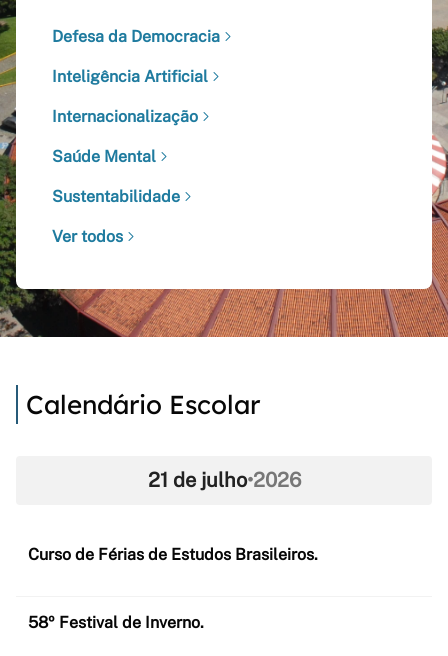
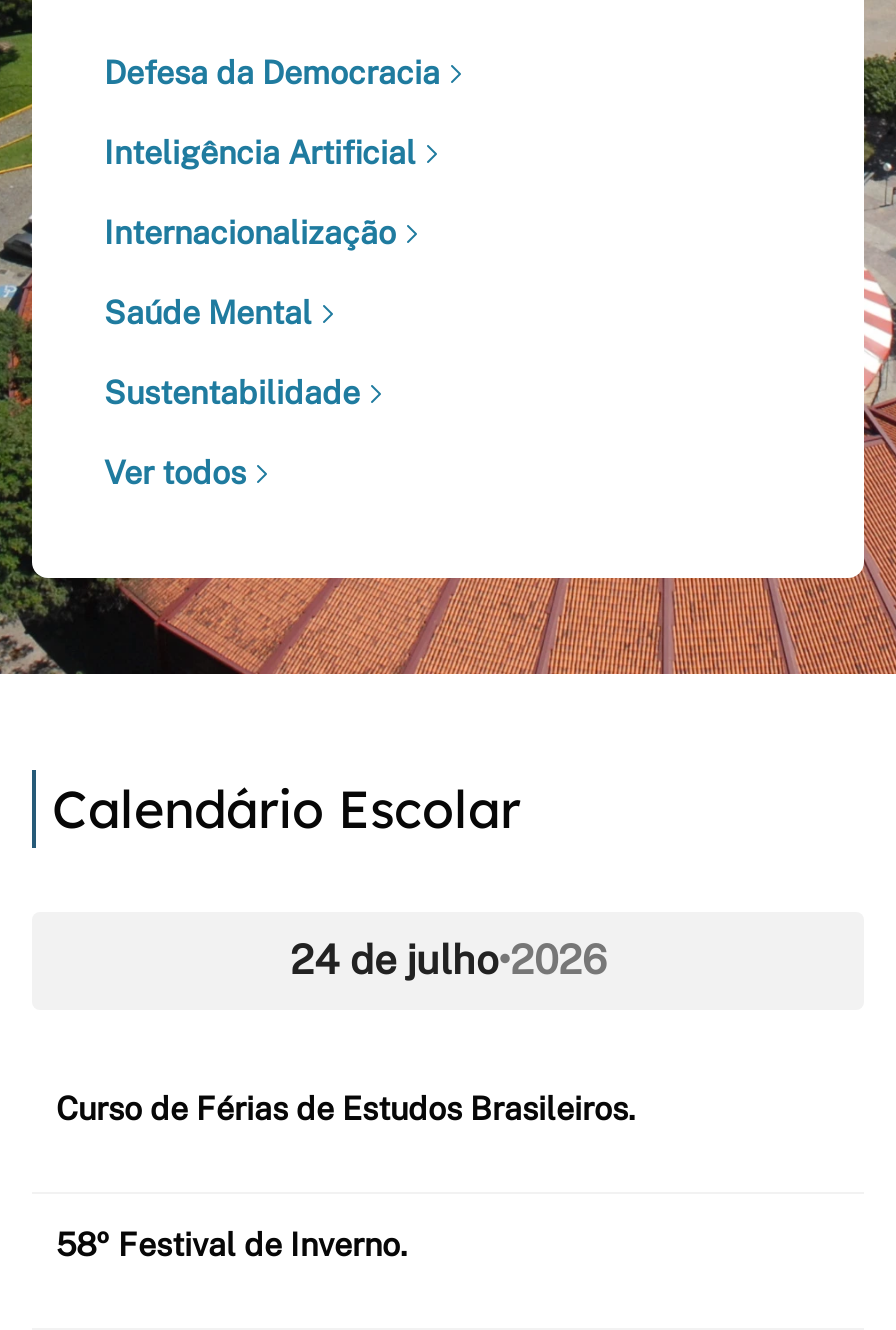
- 21 de julho•2026
+ 24 de julho•2026
